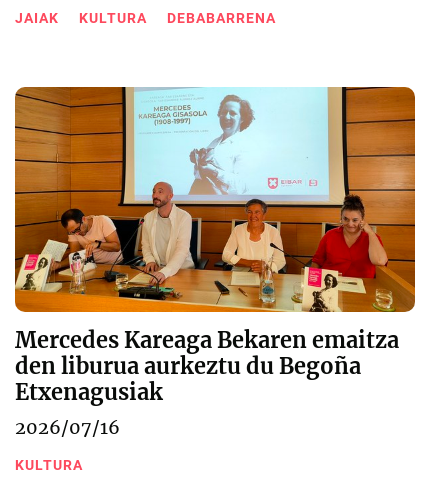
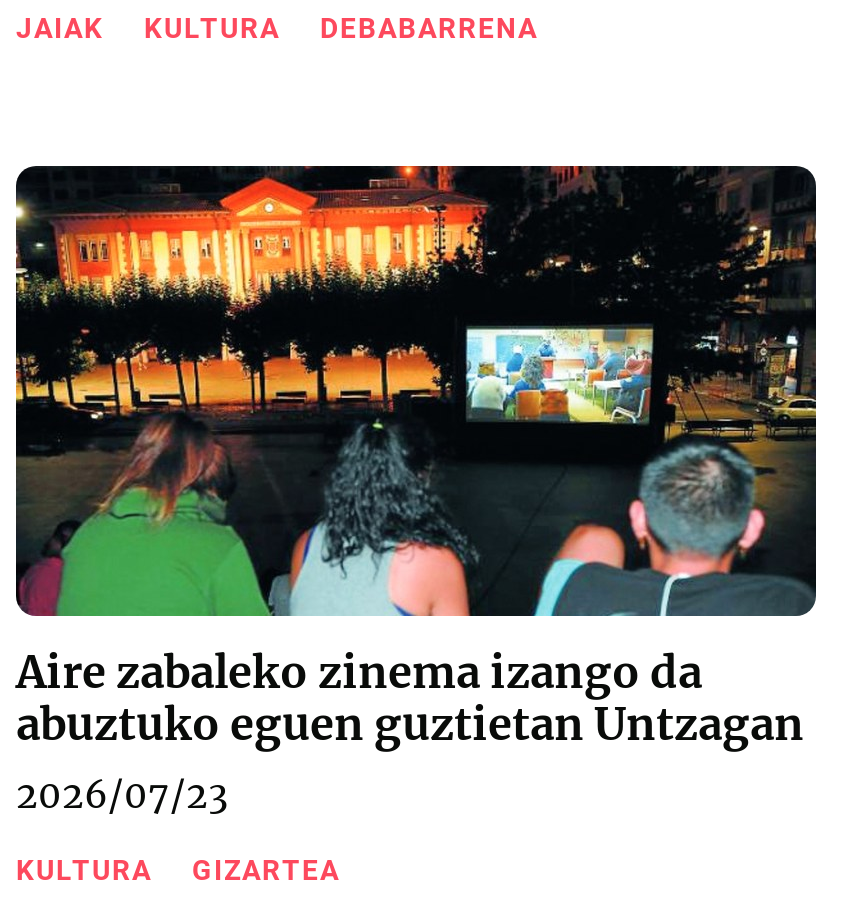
- [image]
- Mercedes Kareaga Bekaren emaitza
- den liburua aurkeztu du Begoña
- Etxenagusiak
- 2026/07/16
+ [image]
+ Aire zabaleko zinema izango da
+ abuztuko eguen guztietan Untzagan
+ 2026/07/23

+ GIZARTEA
